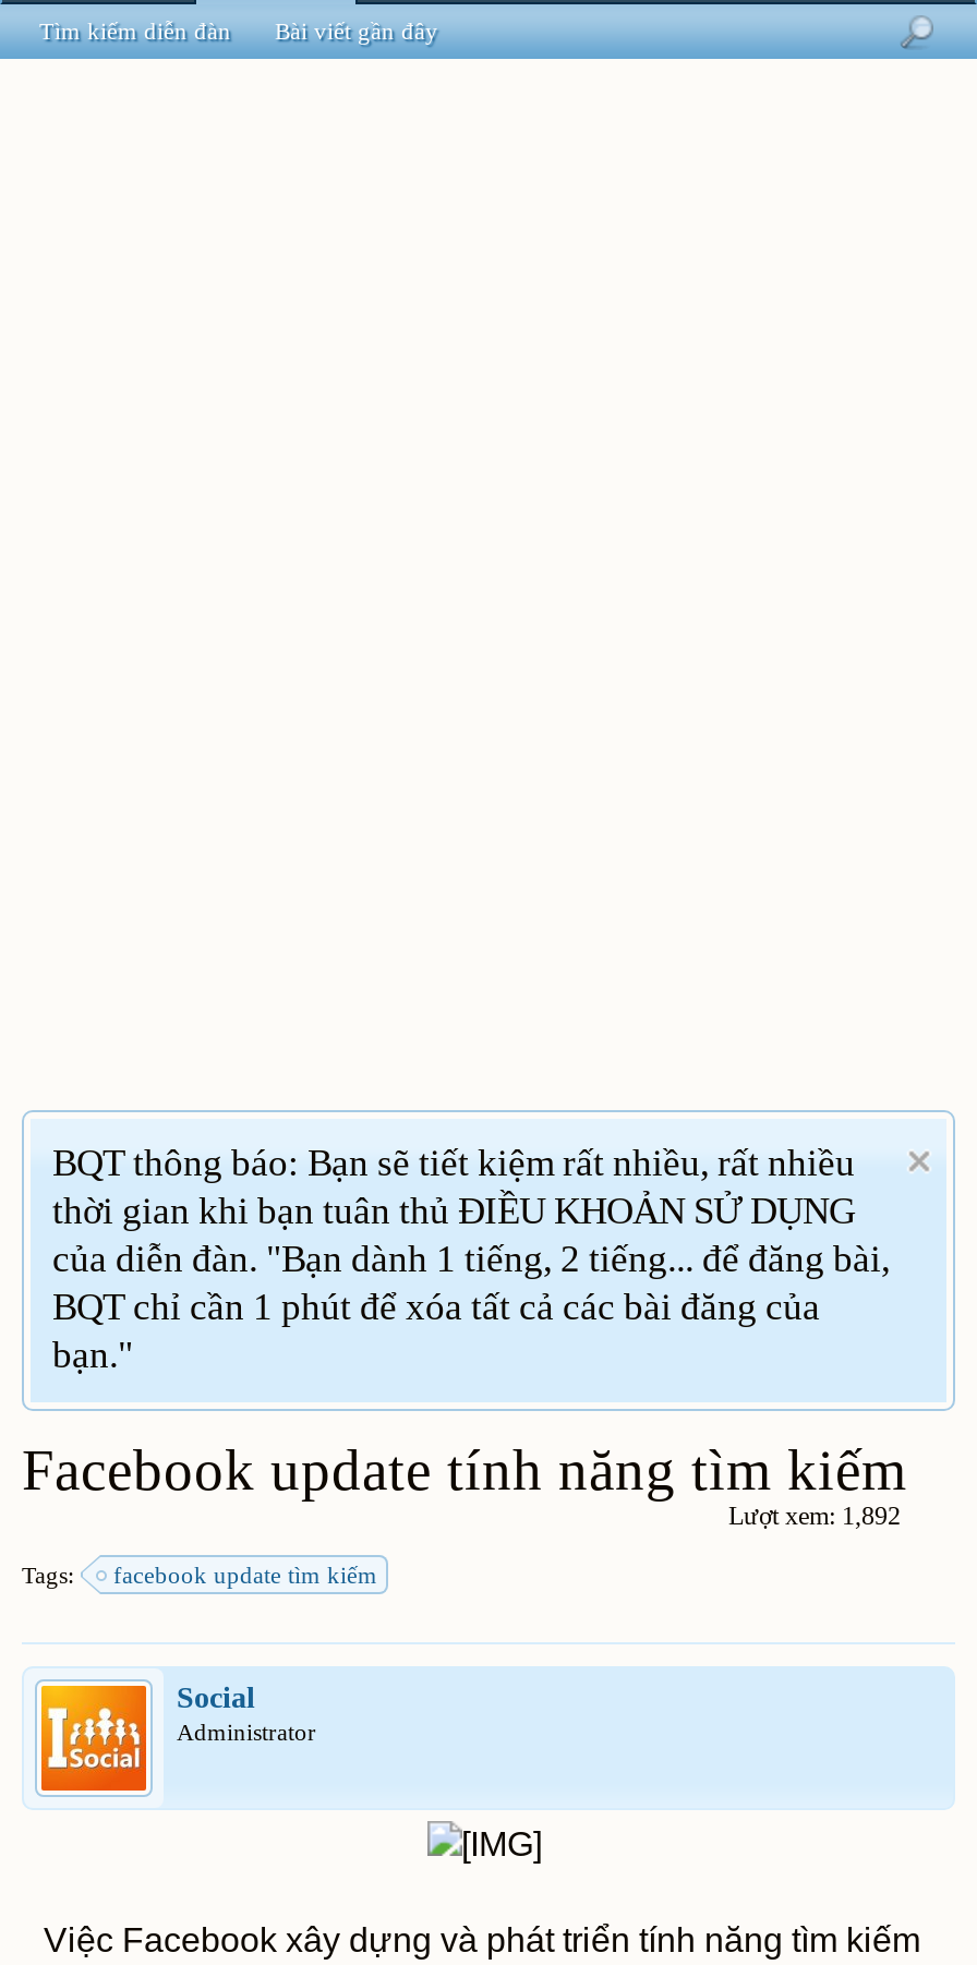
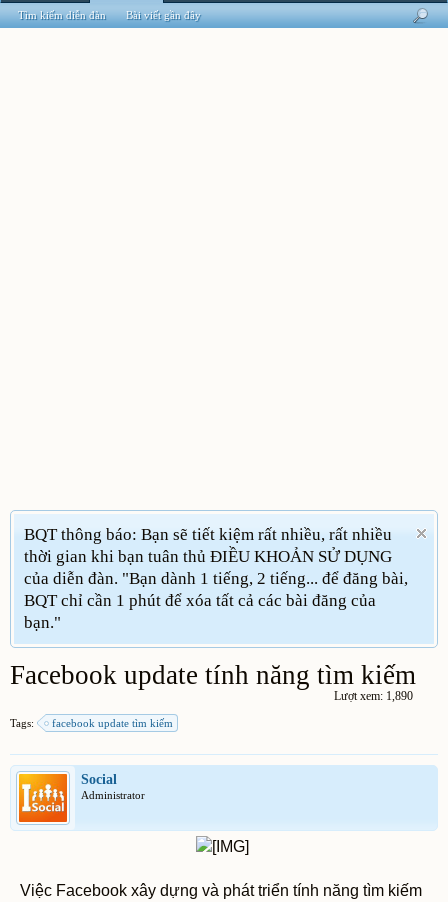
- Lượt xem: 1,892
+ Lượt xem: 1,890
